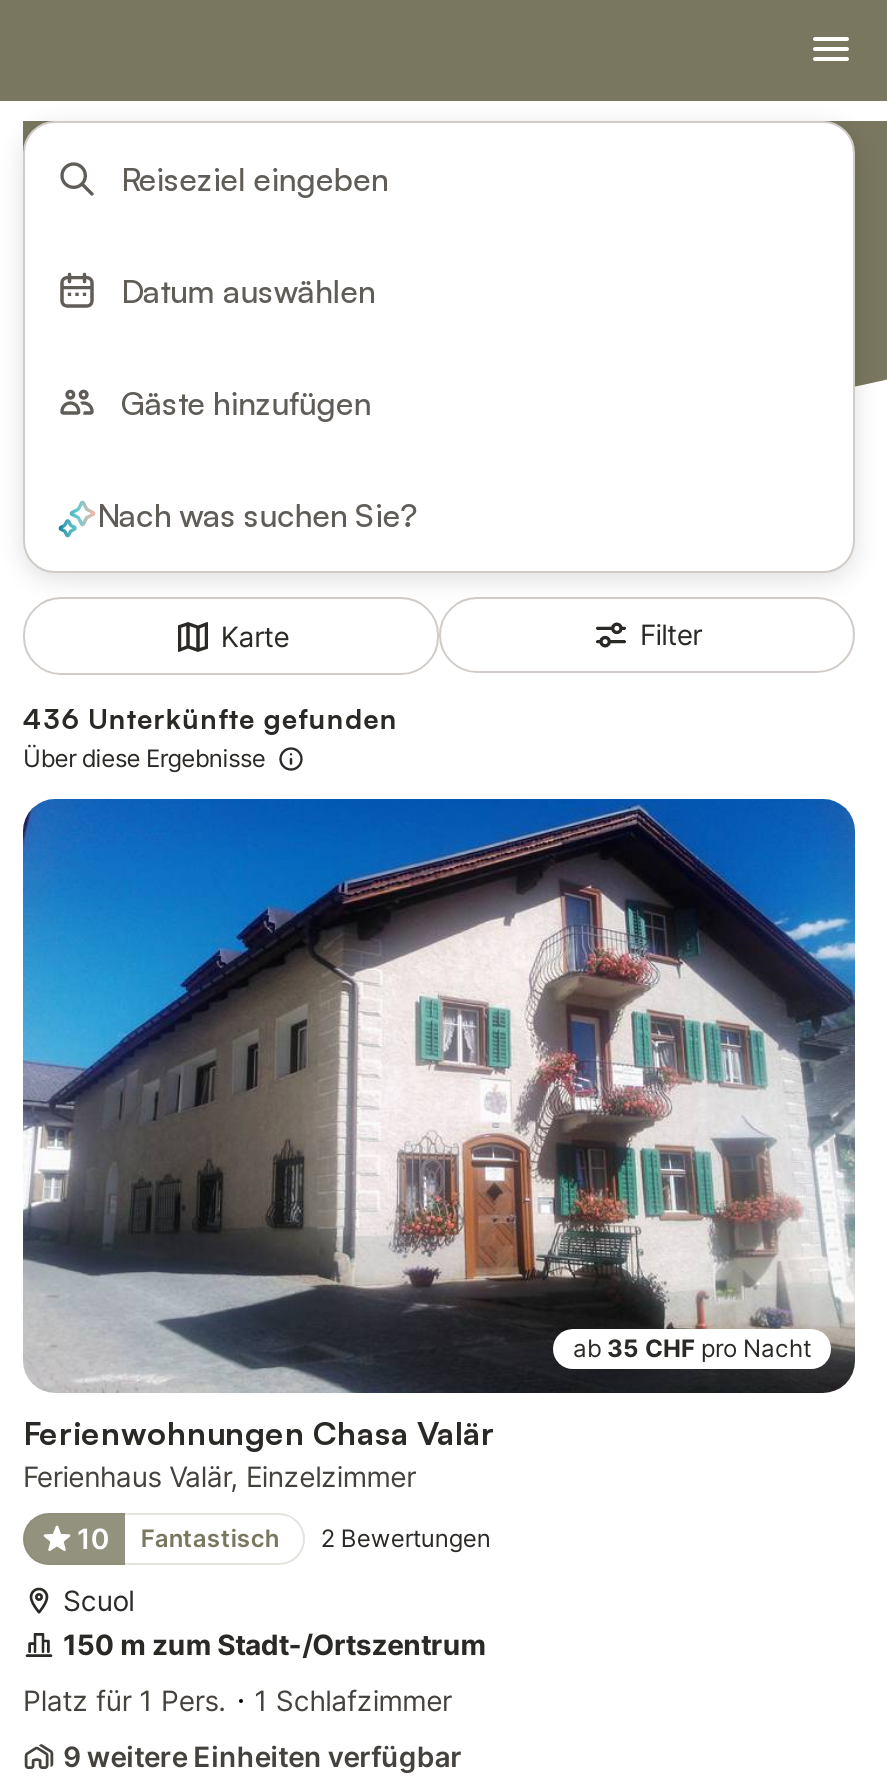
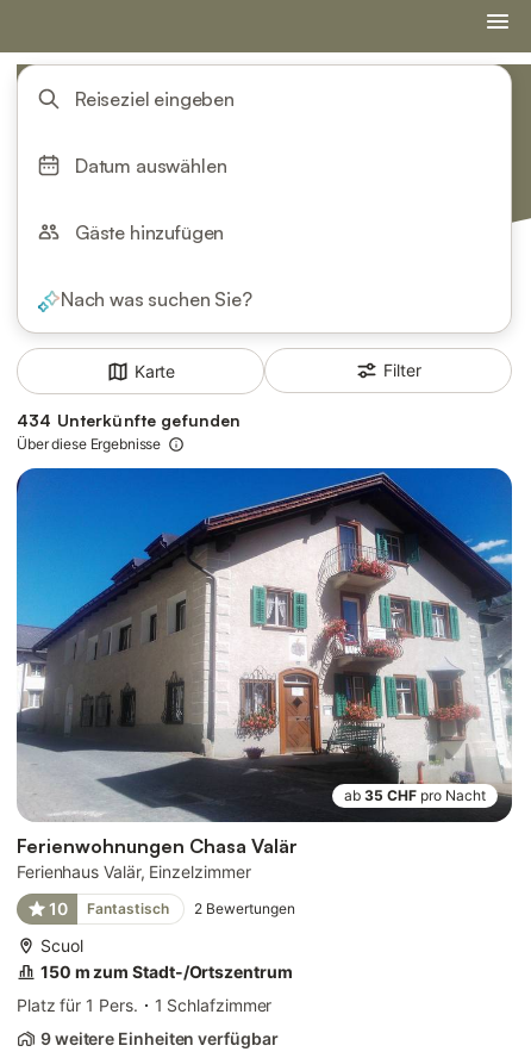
- 436 Unterkünfte gefunden
+ 434 Unterkünfte gefunden
